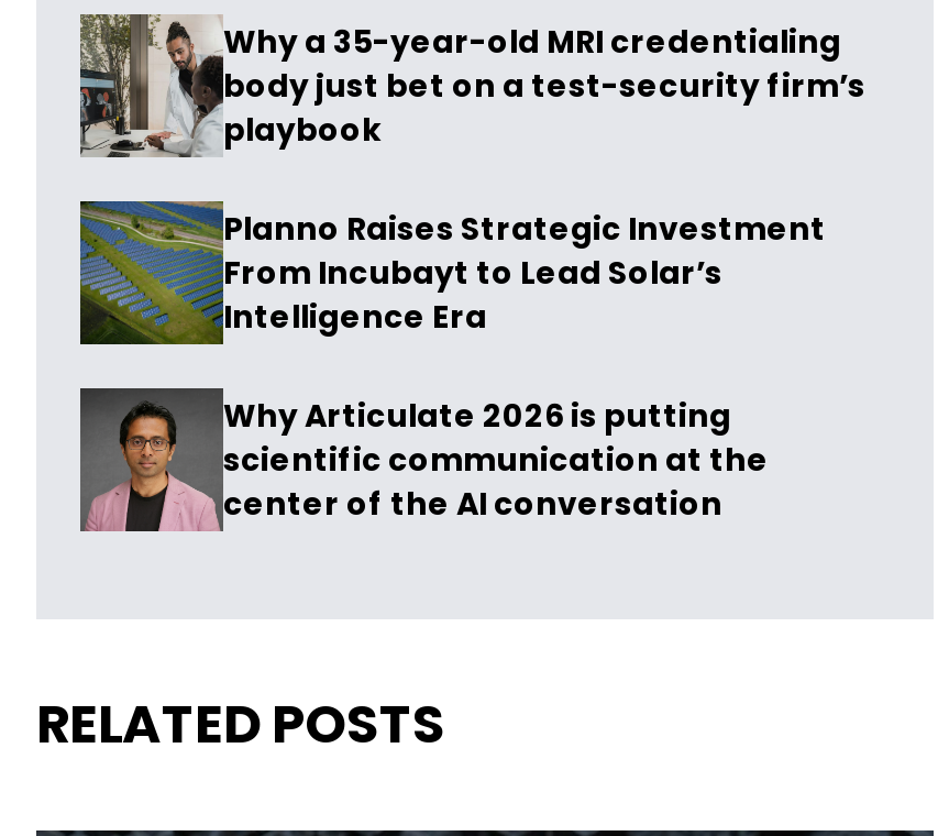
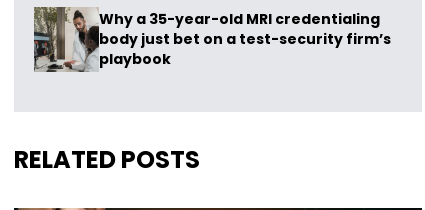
- [image]
- Planno Raises Strategic Investment
- From Incubayt to Lead Solar’s
- Intelligence Era
- Why Articulate 2026 is putting
- scientific communication at the
- center of the AI conversation

- [image]
